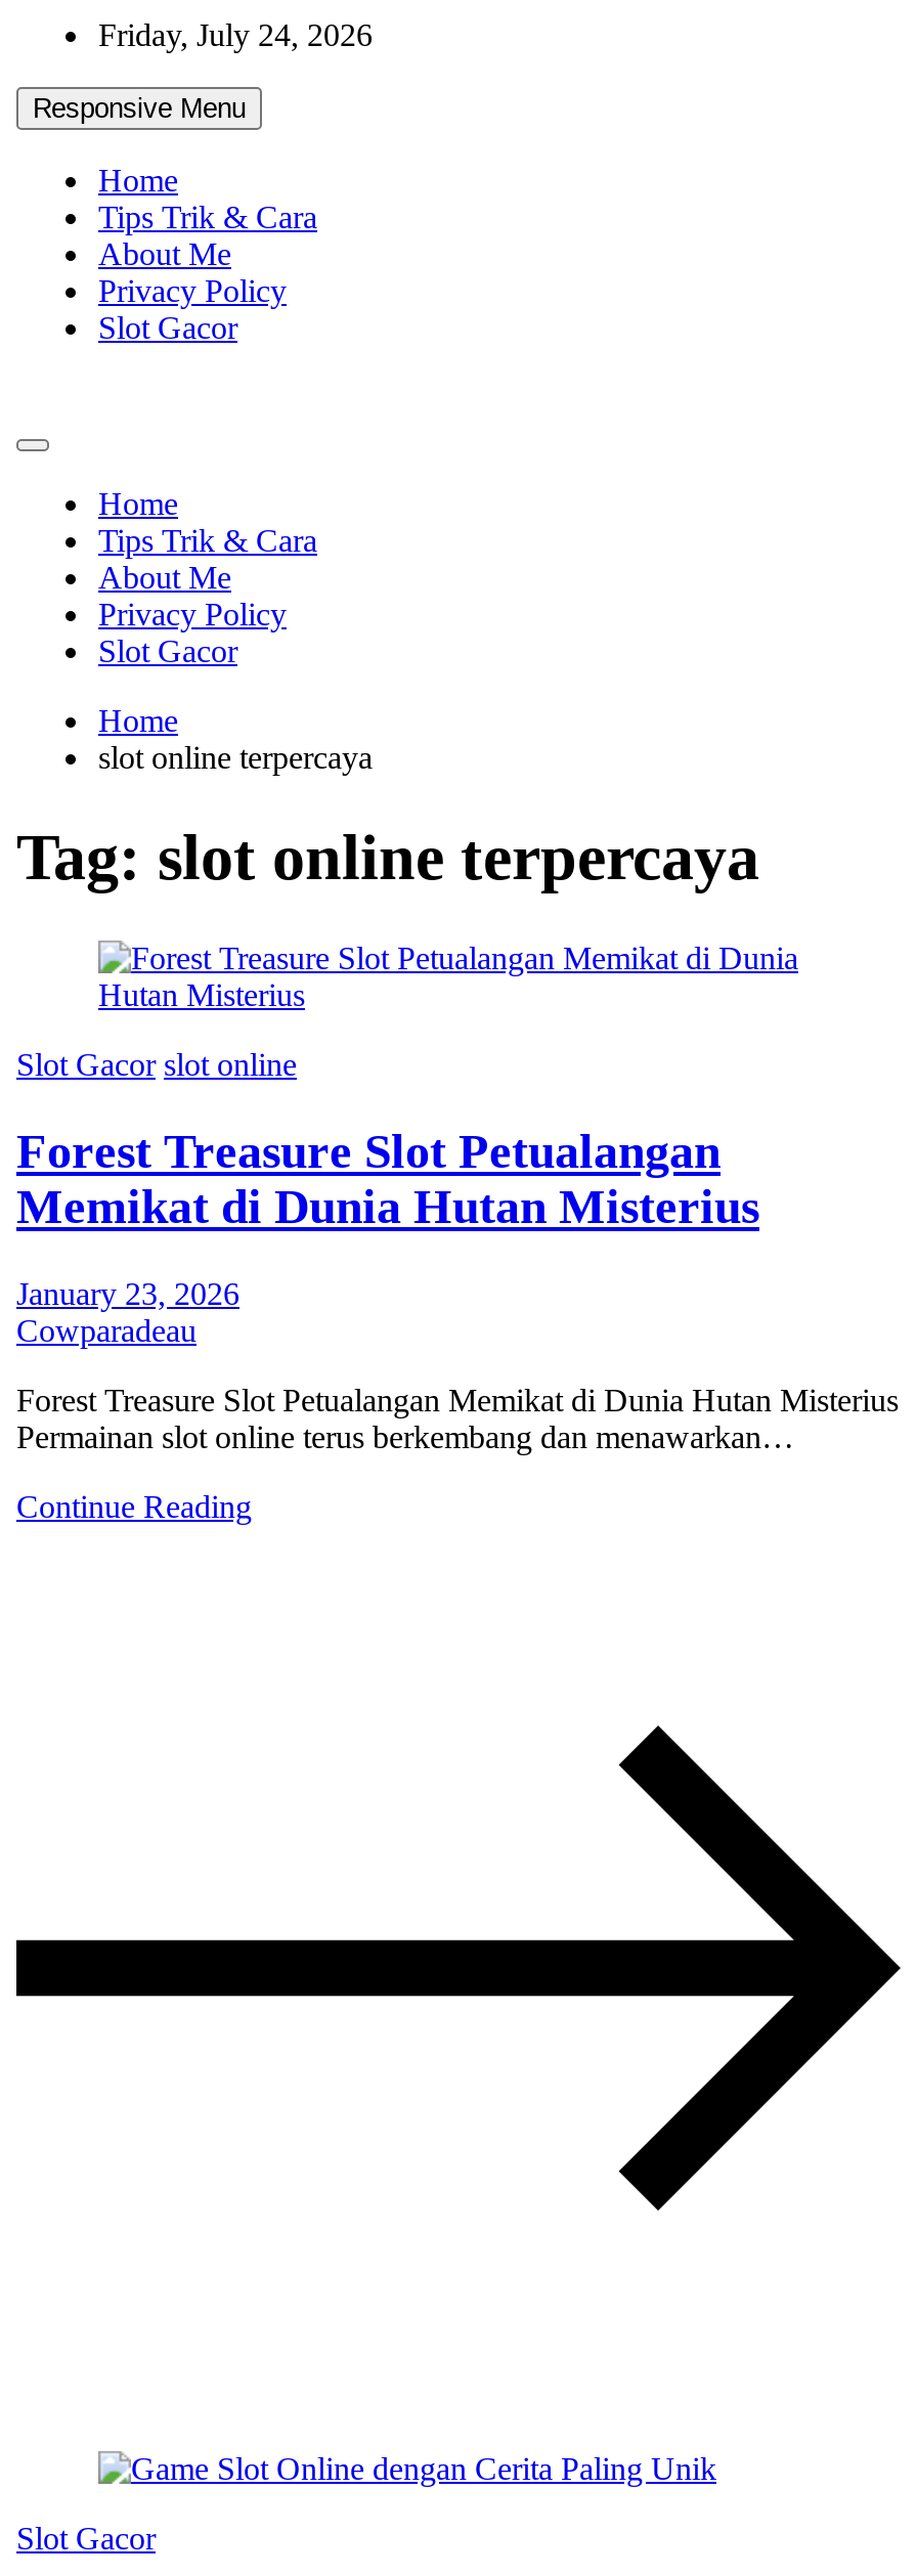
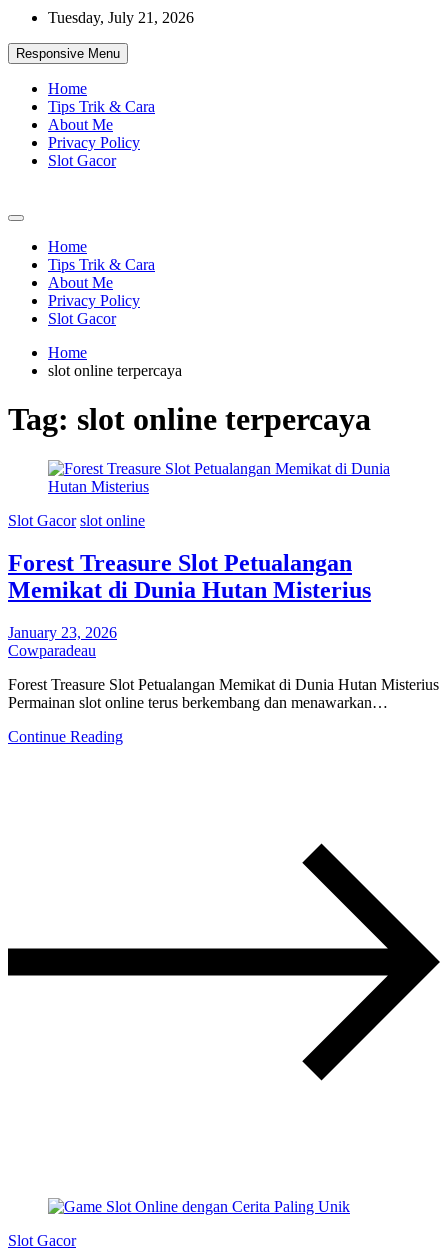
- Friday, July 24, 2026
+ Tuesday, July 21, 2026
